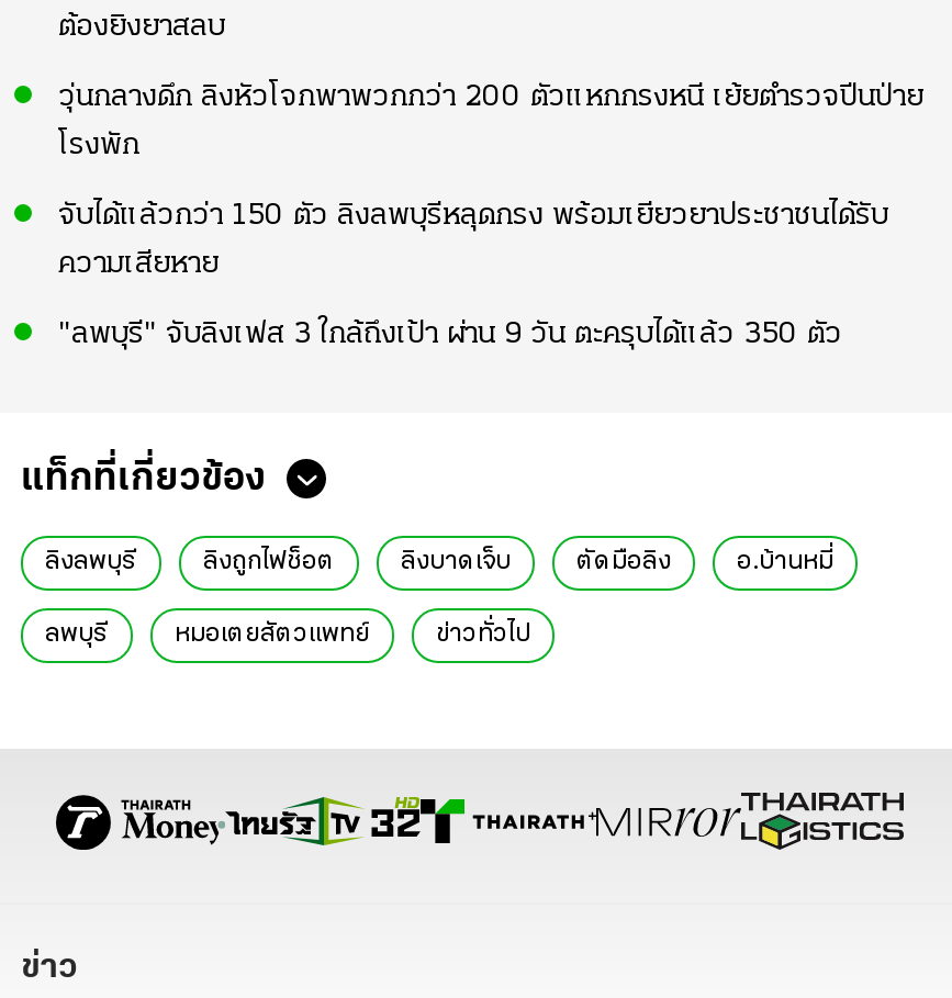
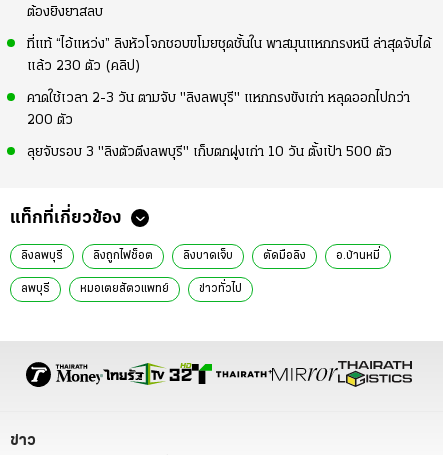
- วุ่นกลางดึก ลิงหัวโจกพาพวกกว่า 200 ตัวแหกกรงหนี เย้ยตำรวจปีนป่าย
+ ที่แท้ “ไอ้แหว่ง” ลิงหัวโจกชอบขโมยชุดชั้นใน พาสมุนแหกกรงหนี ล่าสุดจับได้

- โรงพัก
+ แล้ว 230 ตัว (คลิป)

- จับได้แล้วกว่า 150 ตัว ลิงลพบุรีหลุดกรง พร้อมเยียวยาประชาชนได้รับ
+ คาดใช้เวลา 2-3 วัน ตามจับ "ลิงลพบุรี" แหกกรงขังเก่า หลุดออกไปกว่า

- ความเสียหาย
+ 200 ตัว

- "ลพบุรี" จับลิงเฟส 3 ใกล้ถึงเป้า ผ่าน 9 วัน ตะครุบได้แล้ว 350 ตัว
+ ลุยจับรอบ 3 "ลิงตัวตึงลพบุรี" เก็บตกฝูงเก่า 10 วัน ตั้งเป้า 500 ตัว
